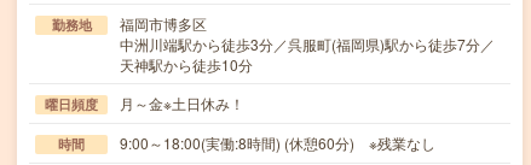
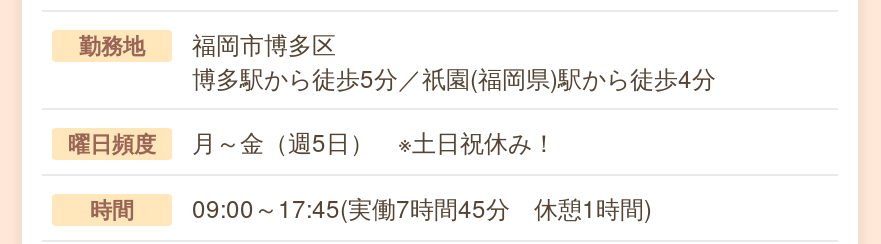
- 中洲川端駅から徒歩3分／呉服町(福岡県)駅から徒歩7分／
- 天神駅から徒歩10分
+ 博多駅から徒歩5分／祇園(福岡県)駅から徒歩4分

- 月～金※土日休み！
+ 月～金（週5日） ※土日祝休み！

- 9:00～18:00(実働:8時間) (休憩60分) ※残業なし
+ 09:00～17:45(実働7時間45分 休憩1時間)
